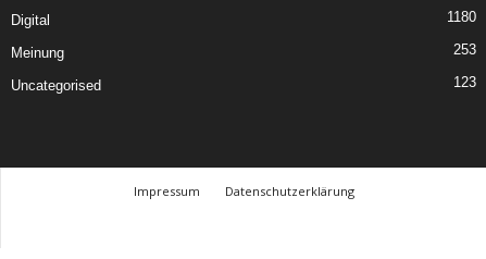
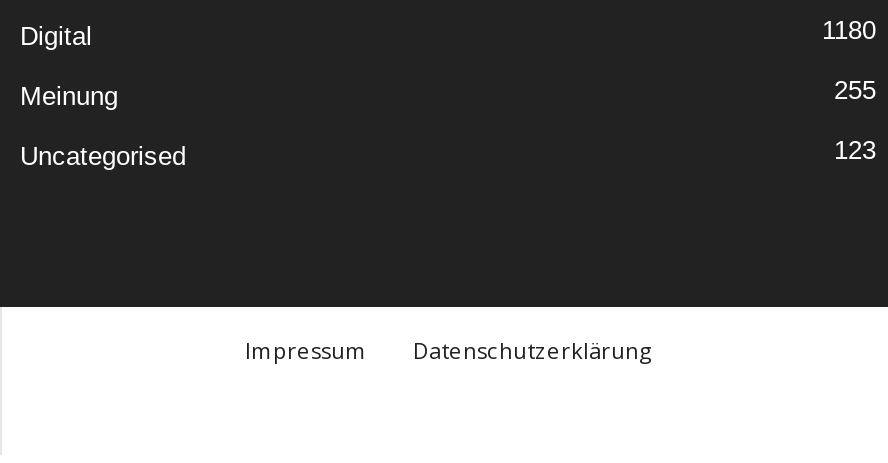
- 253
+ 255
